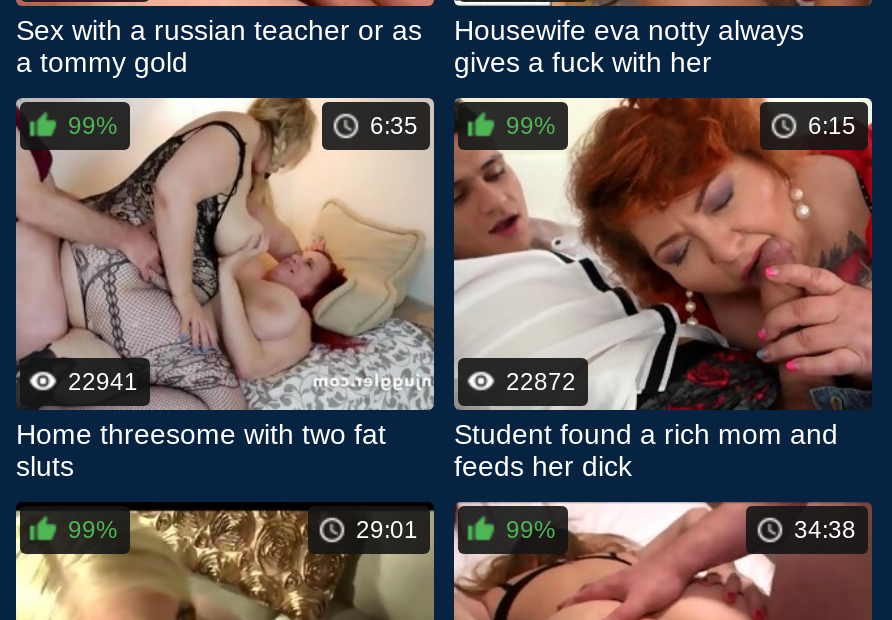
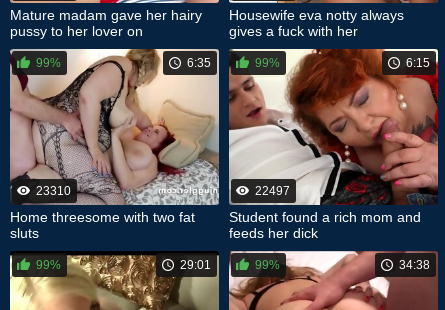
- Sex with a russian teacher or as
- a tommy gold
+ Mature madam gave her hairy
+ pussy to her lover on

- 22941
+ 23310

- 22872
+ 22497
